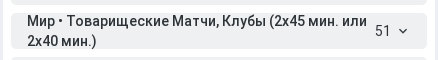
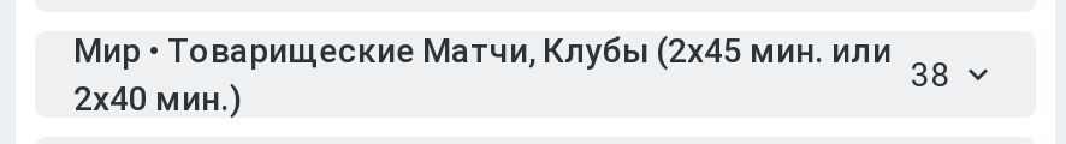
- 51
+ 38
